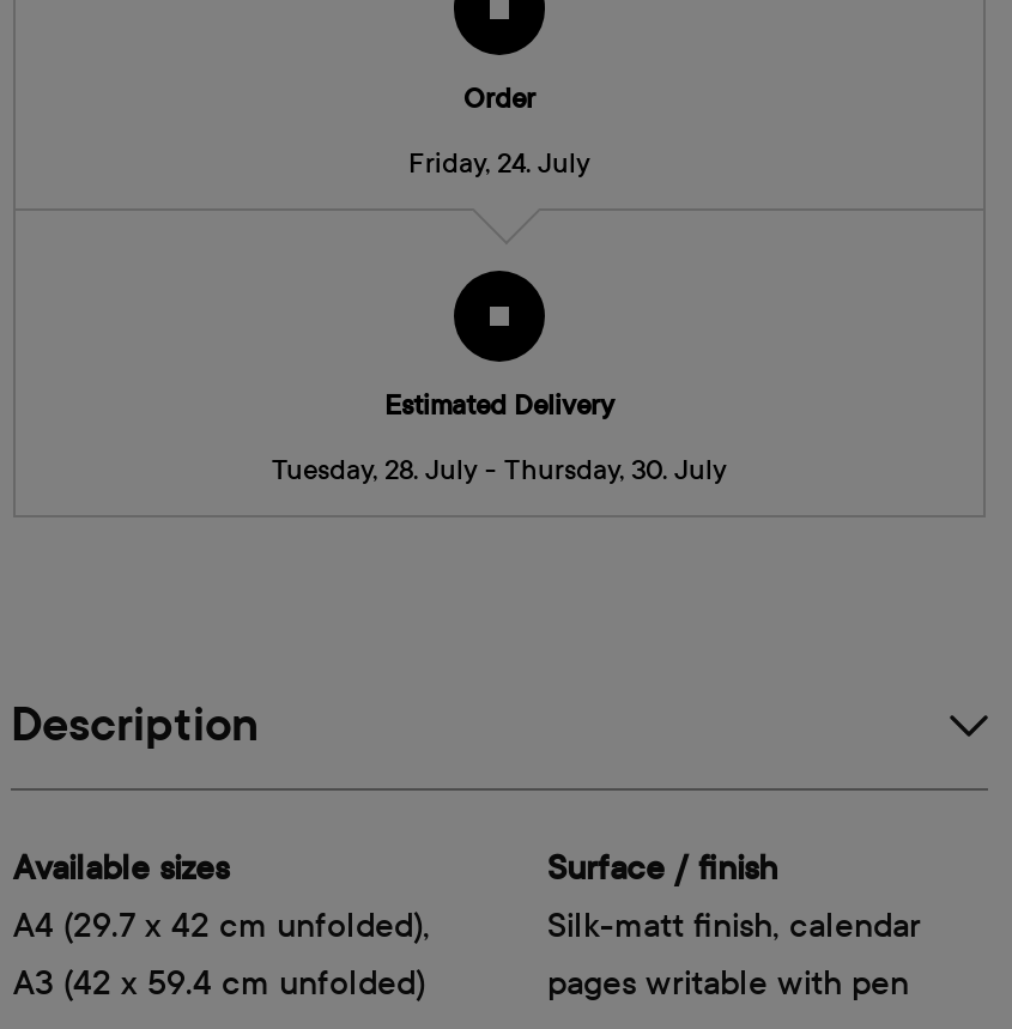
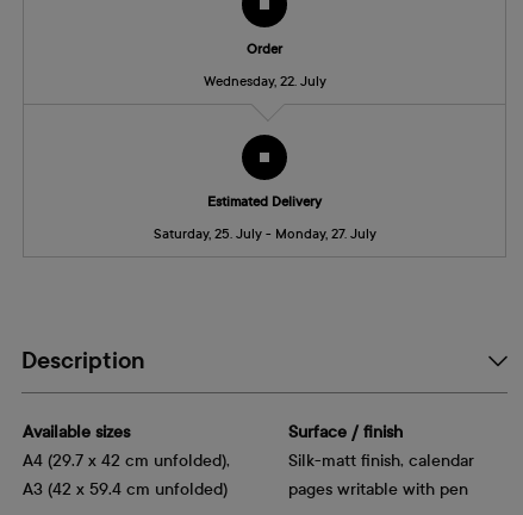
- Friday, 24. July
+ Wednesday, 22. July

- Tuesday, 28. July - Thursday, 30. July
+ Saturday, 25. July - Monday, 27. July
